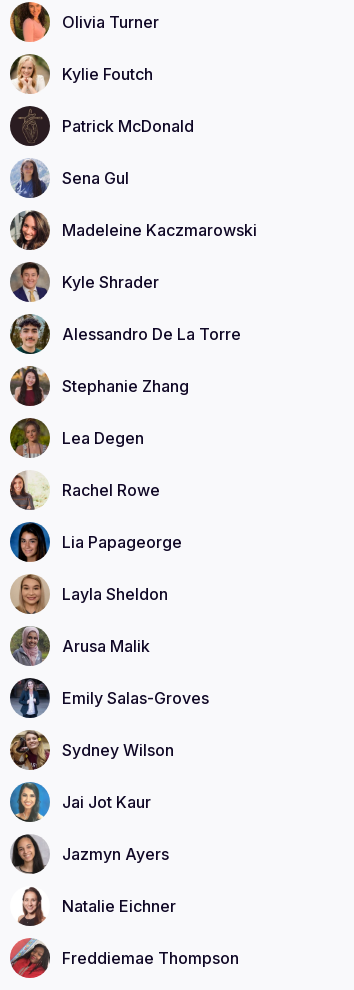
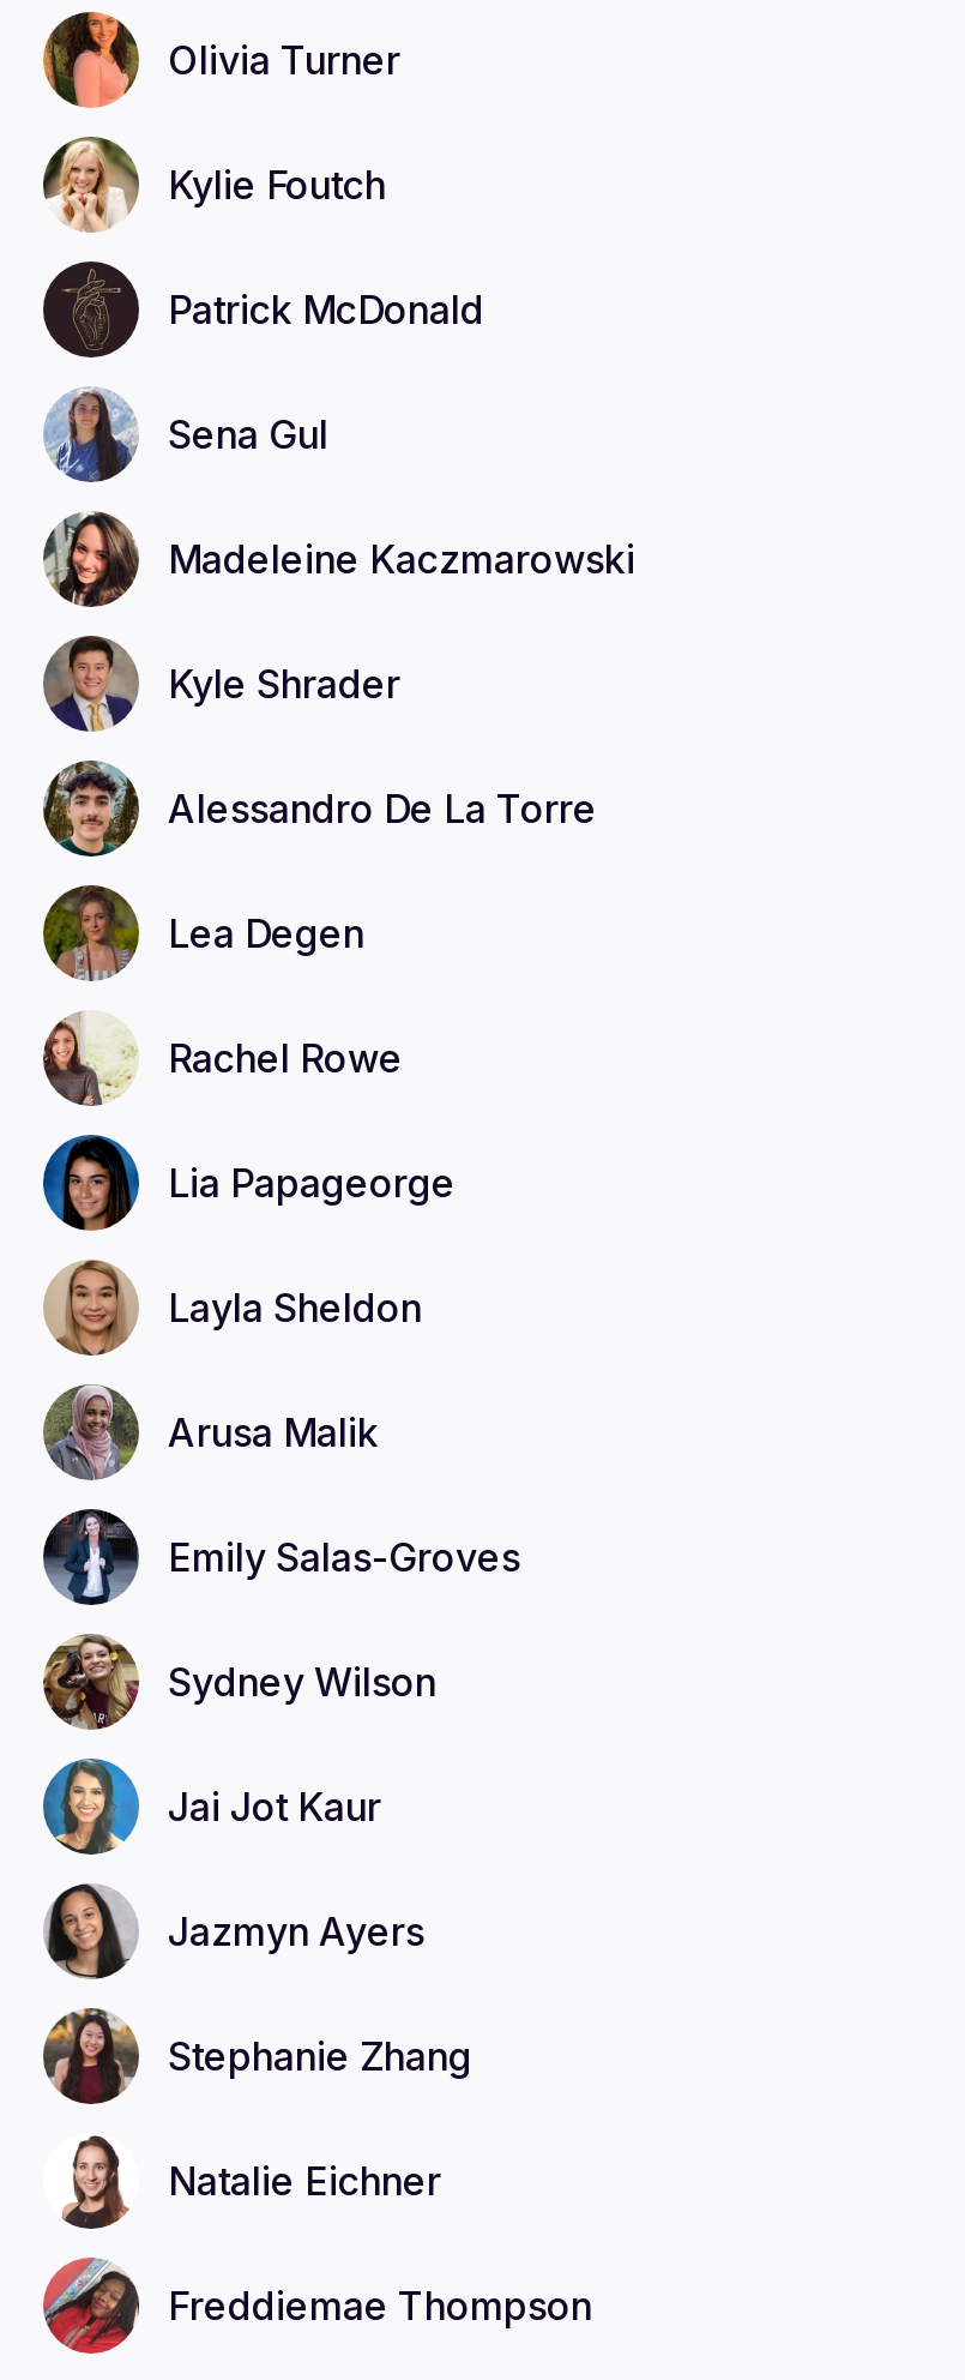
moved down: [image] | Stephanie Zhang

moved up: [image] | Lea Degen | Rachel Rowe | ... | Jai Jot Kaur | Jazmyn Ayers
